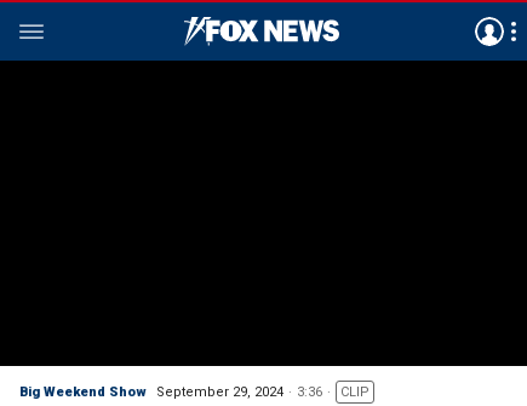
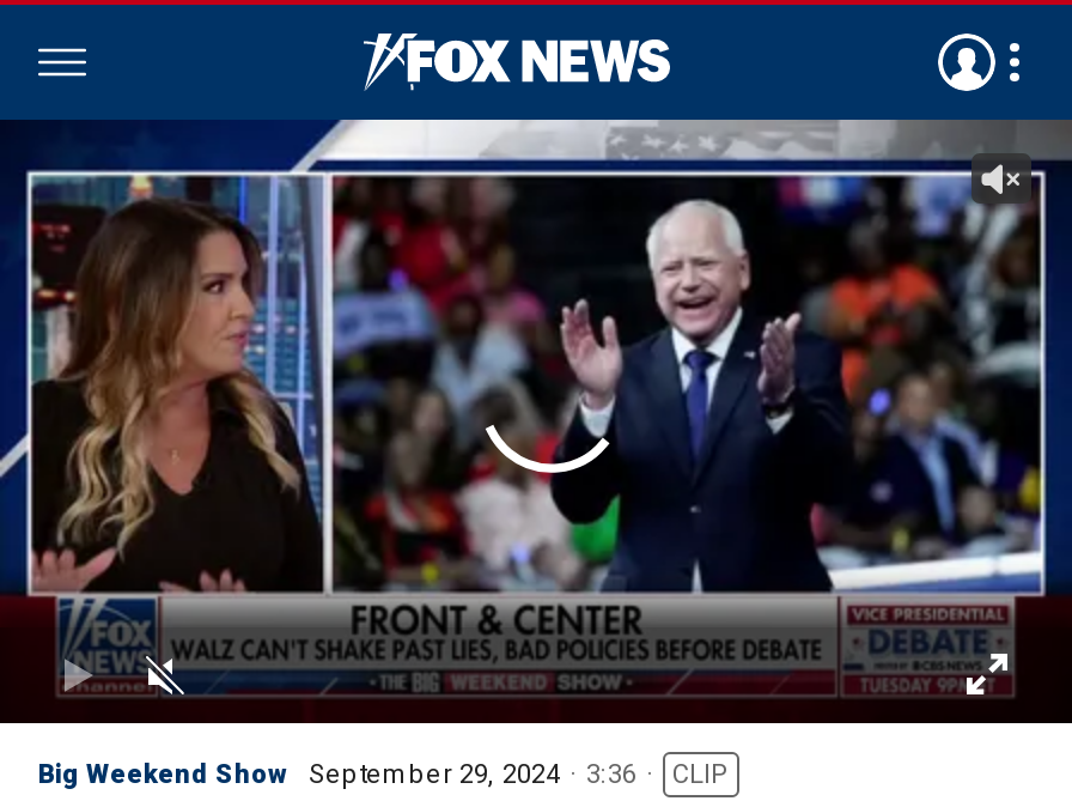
+ [image]
